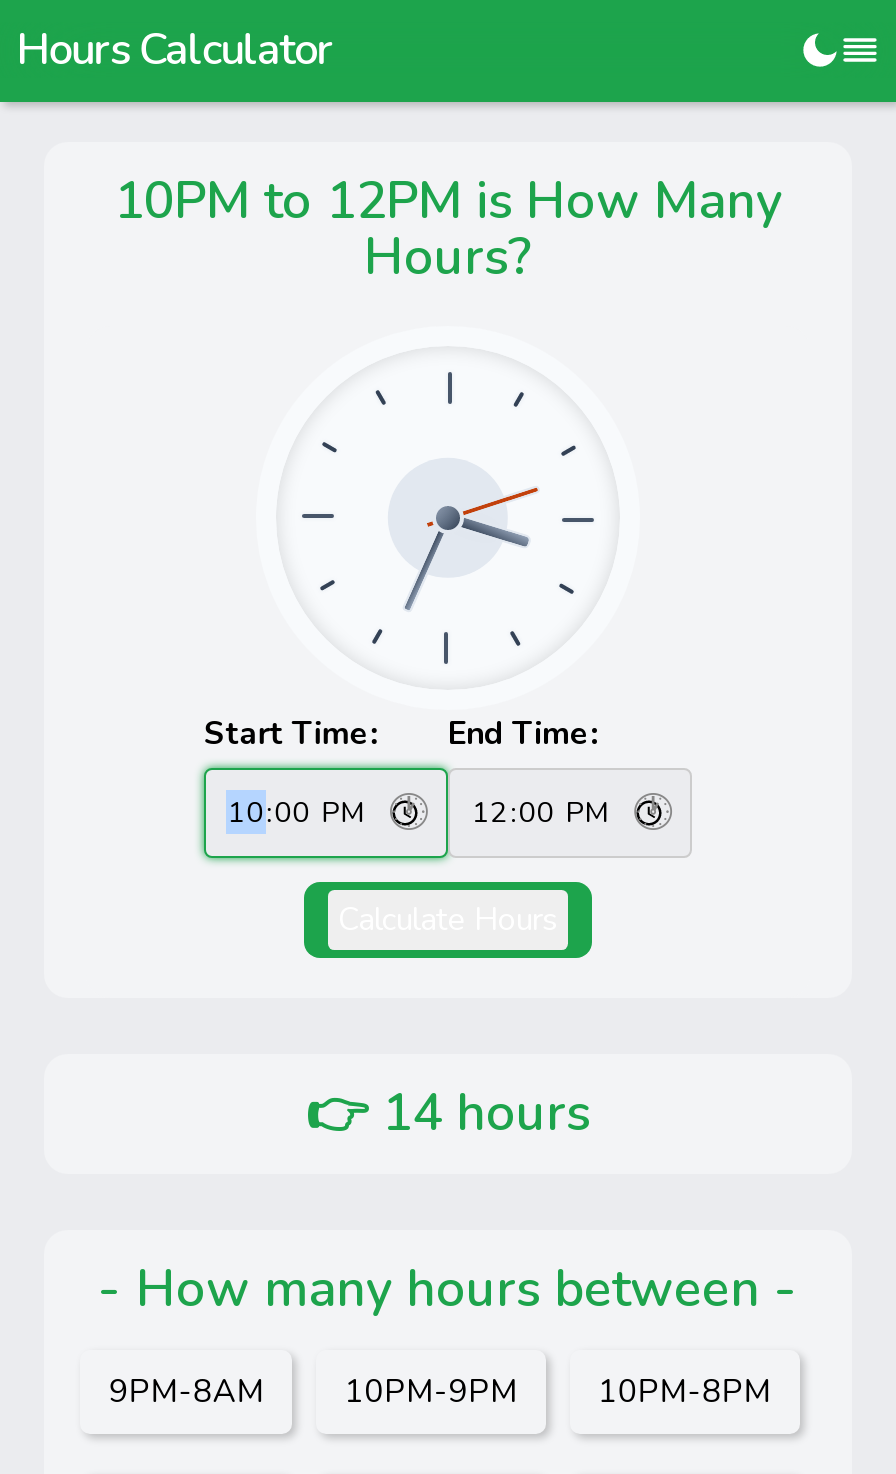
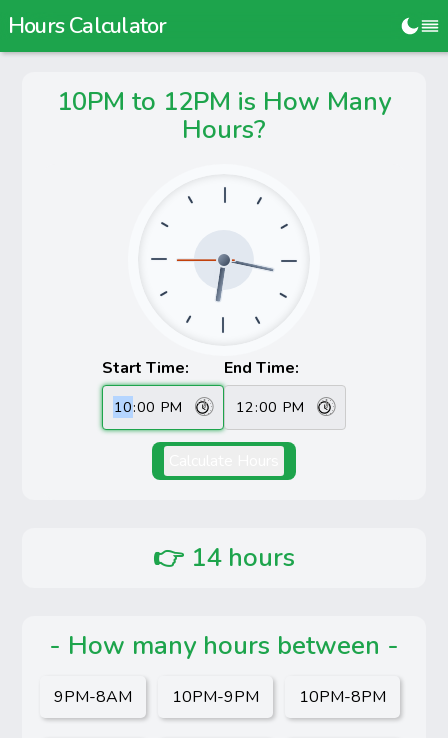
- [image]
+ [image]
